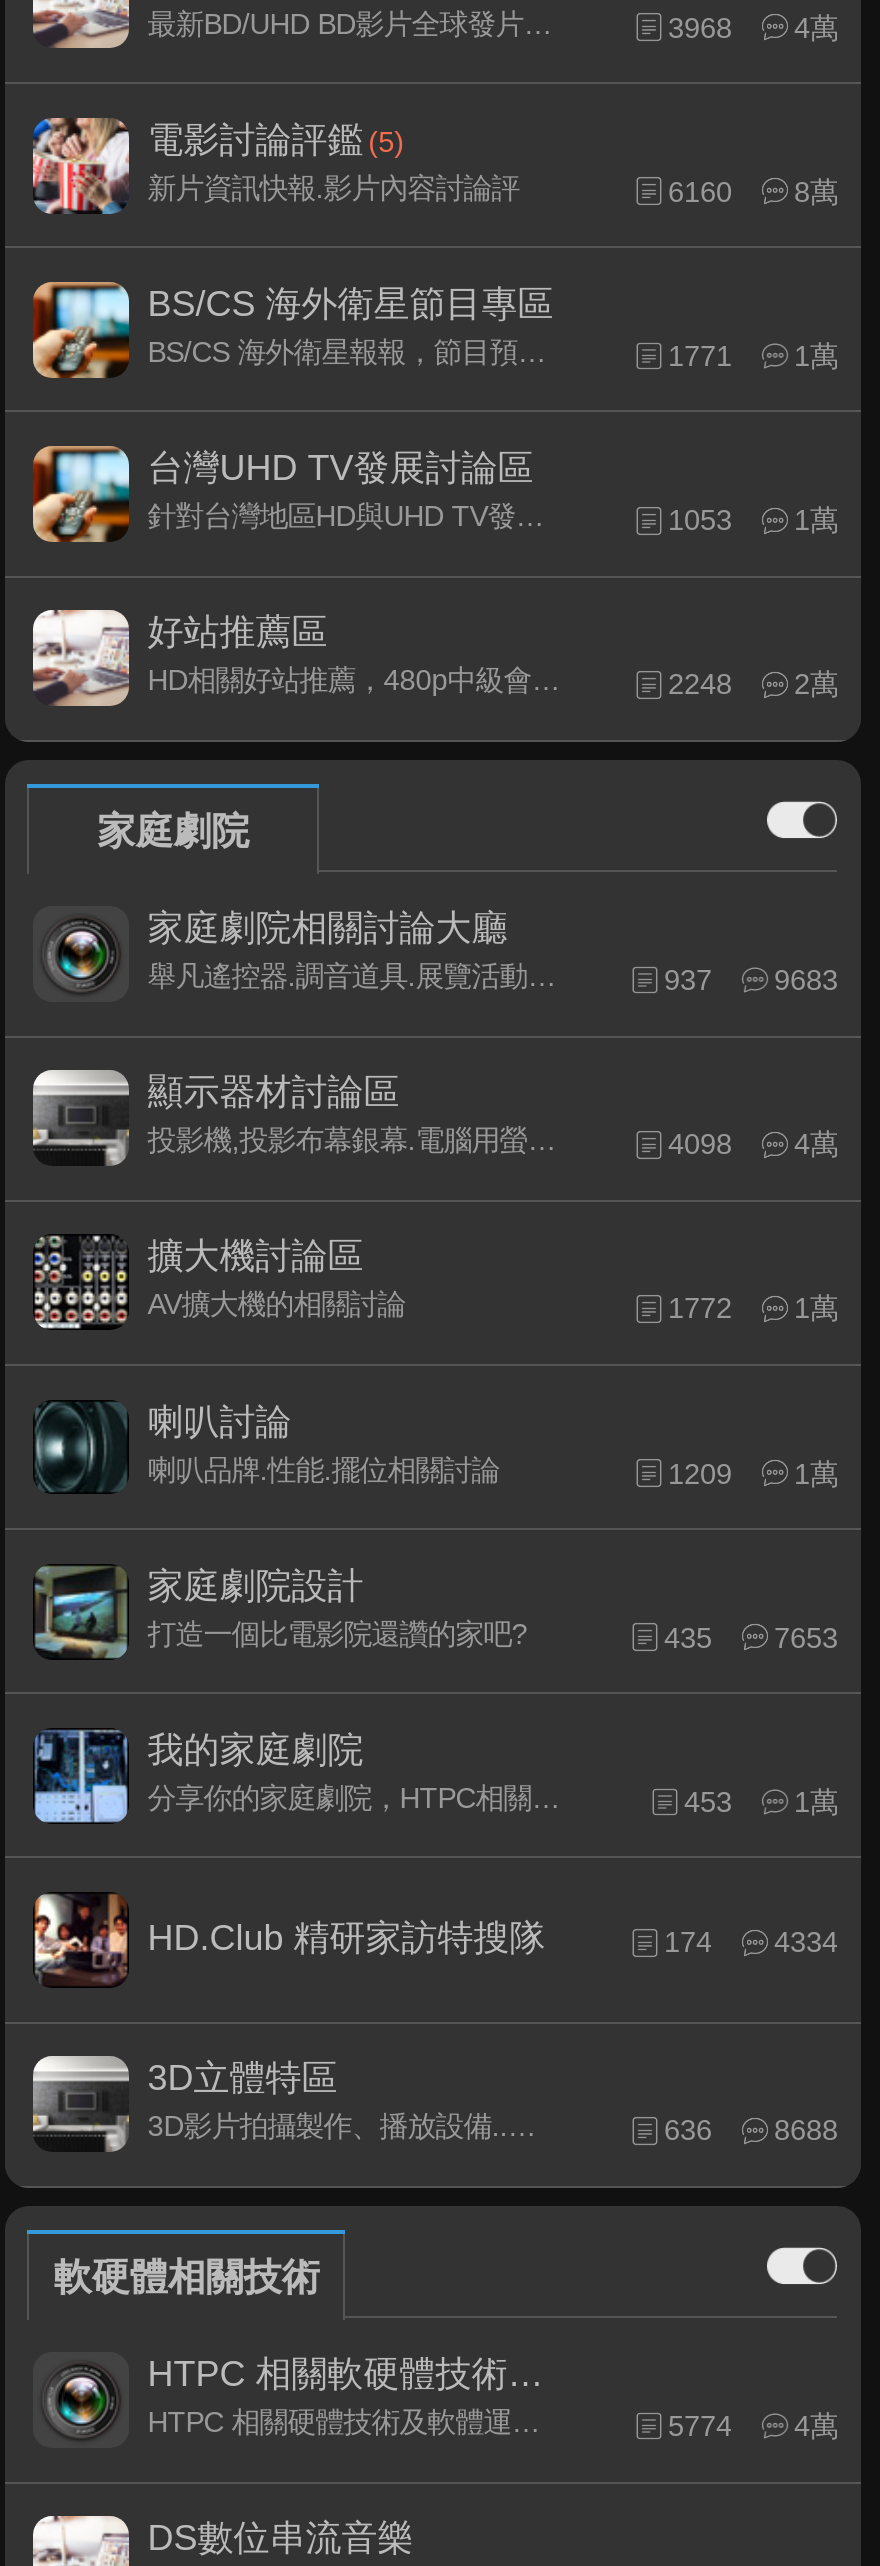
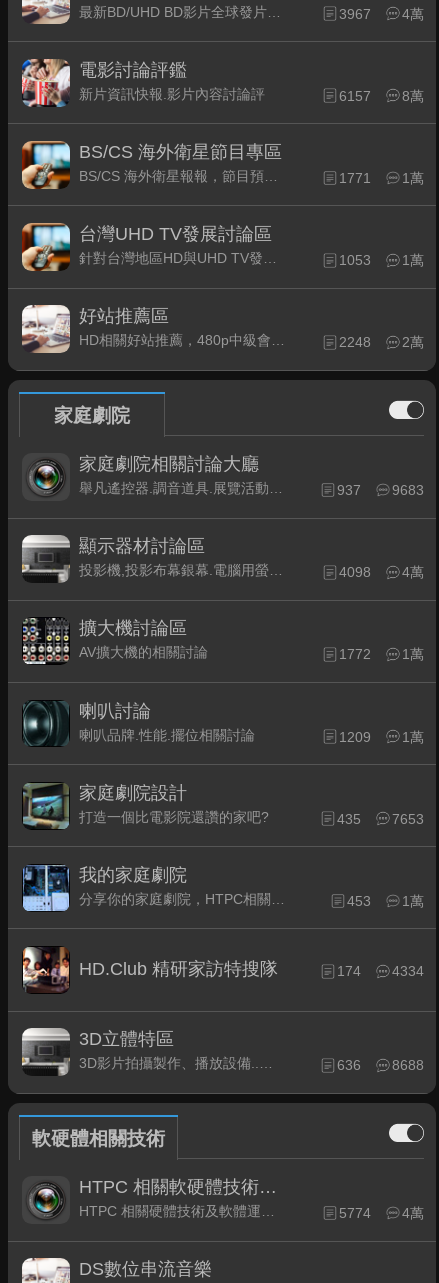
- 3968 4萬
+ 3967 4萬

- 電影討論評鑑 (5)
+ 電影討論評鑑

- 6160 8萬
+ 6157 8萬
